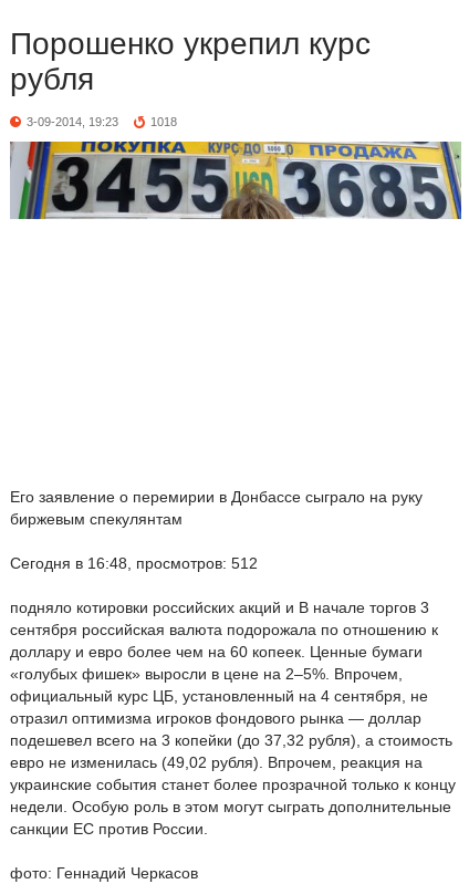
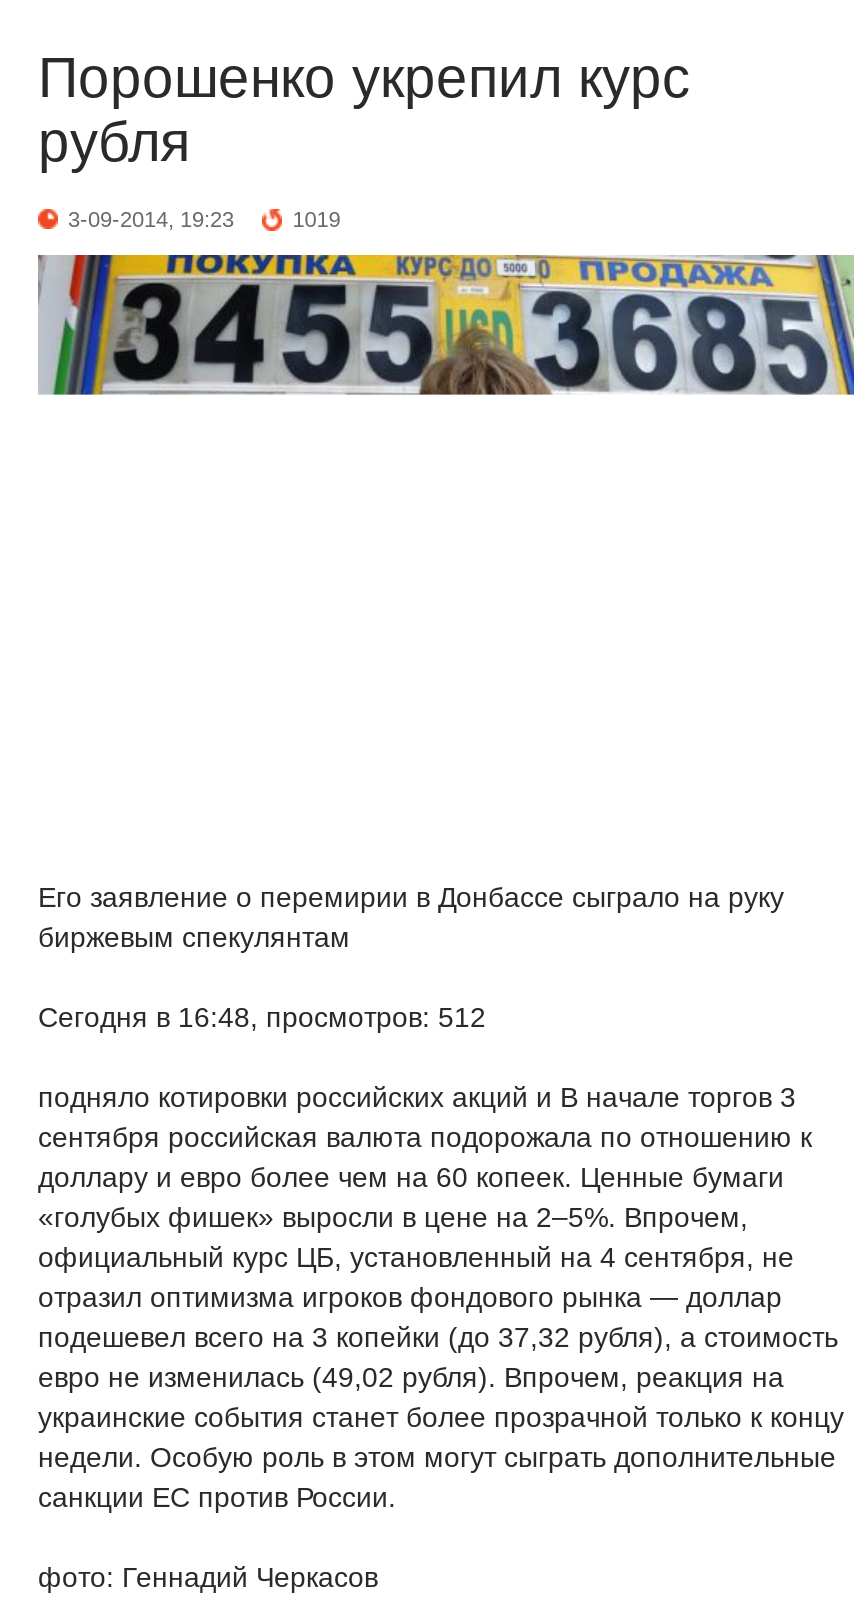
- 1018
+ 1019
